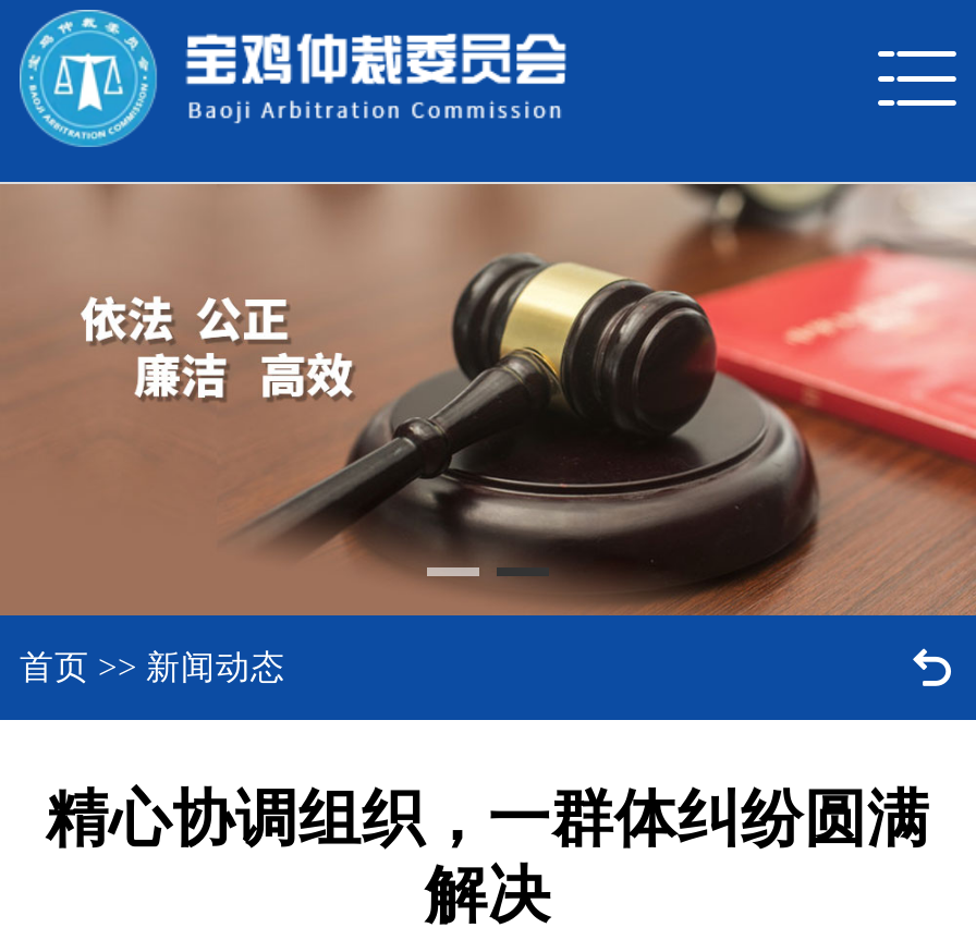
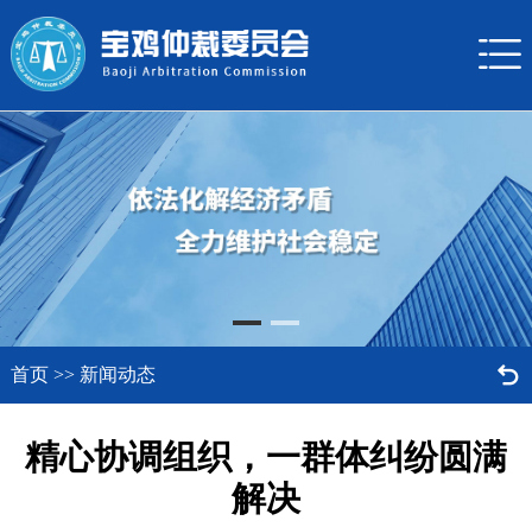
- [image]
+ [image]
